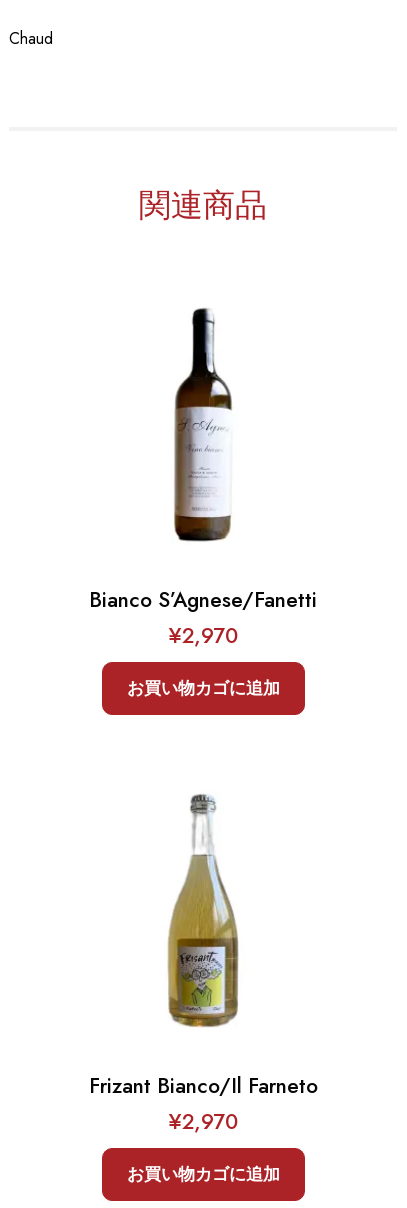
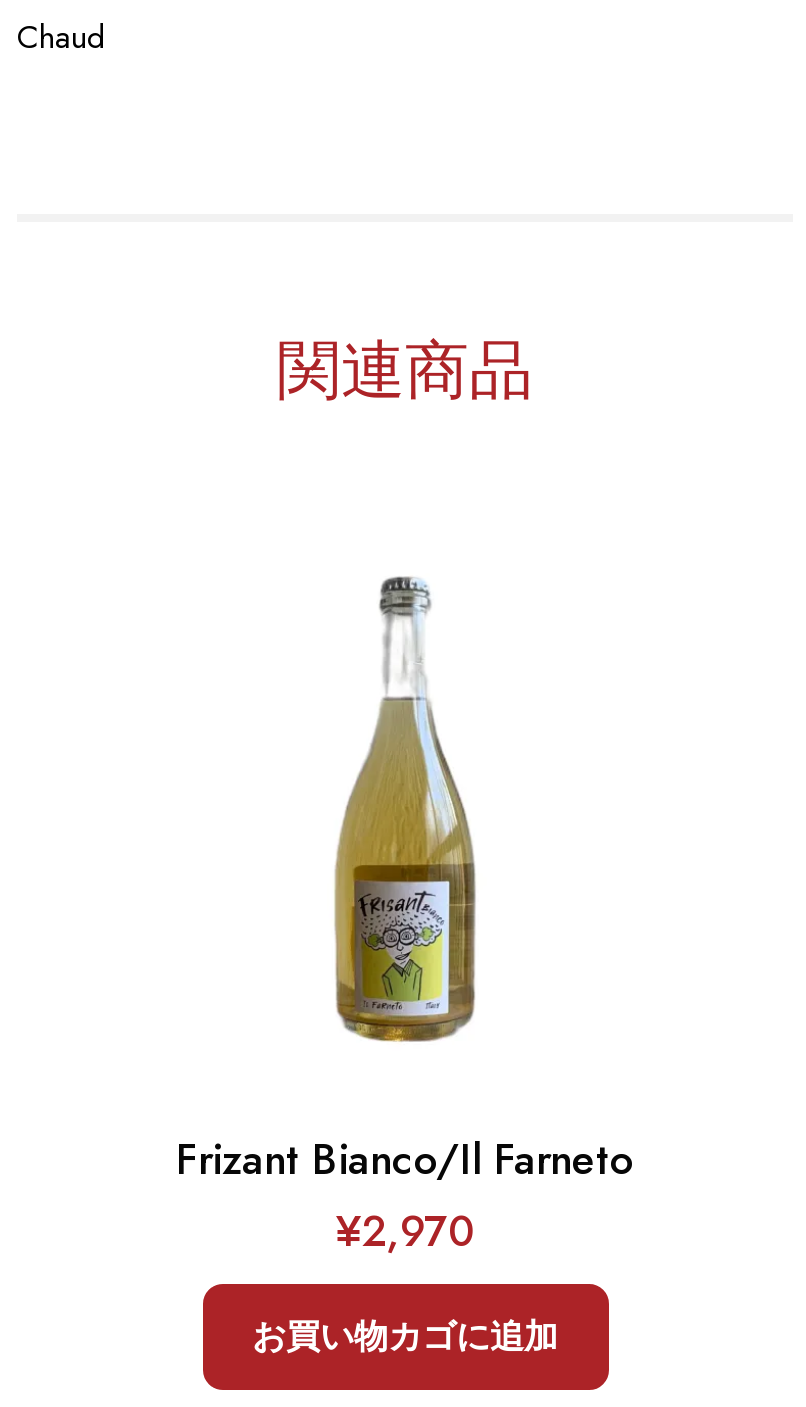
- [image]

- Bianco S’Agnese/Fanetti
- ¥2,970
- お買い物カゴに追加
